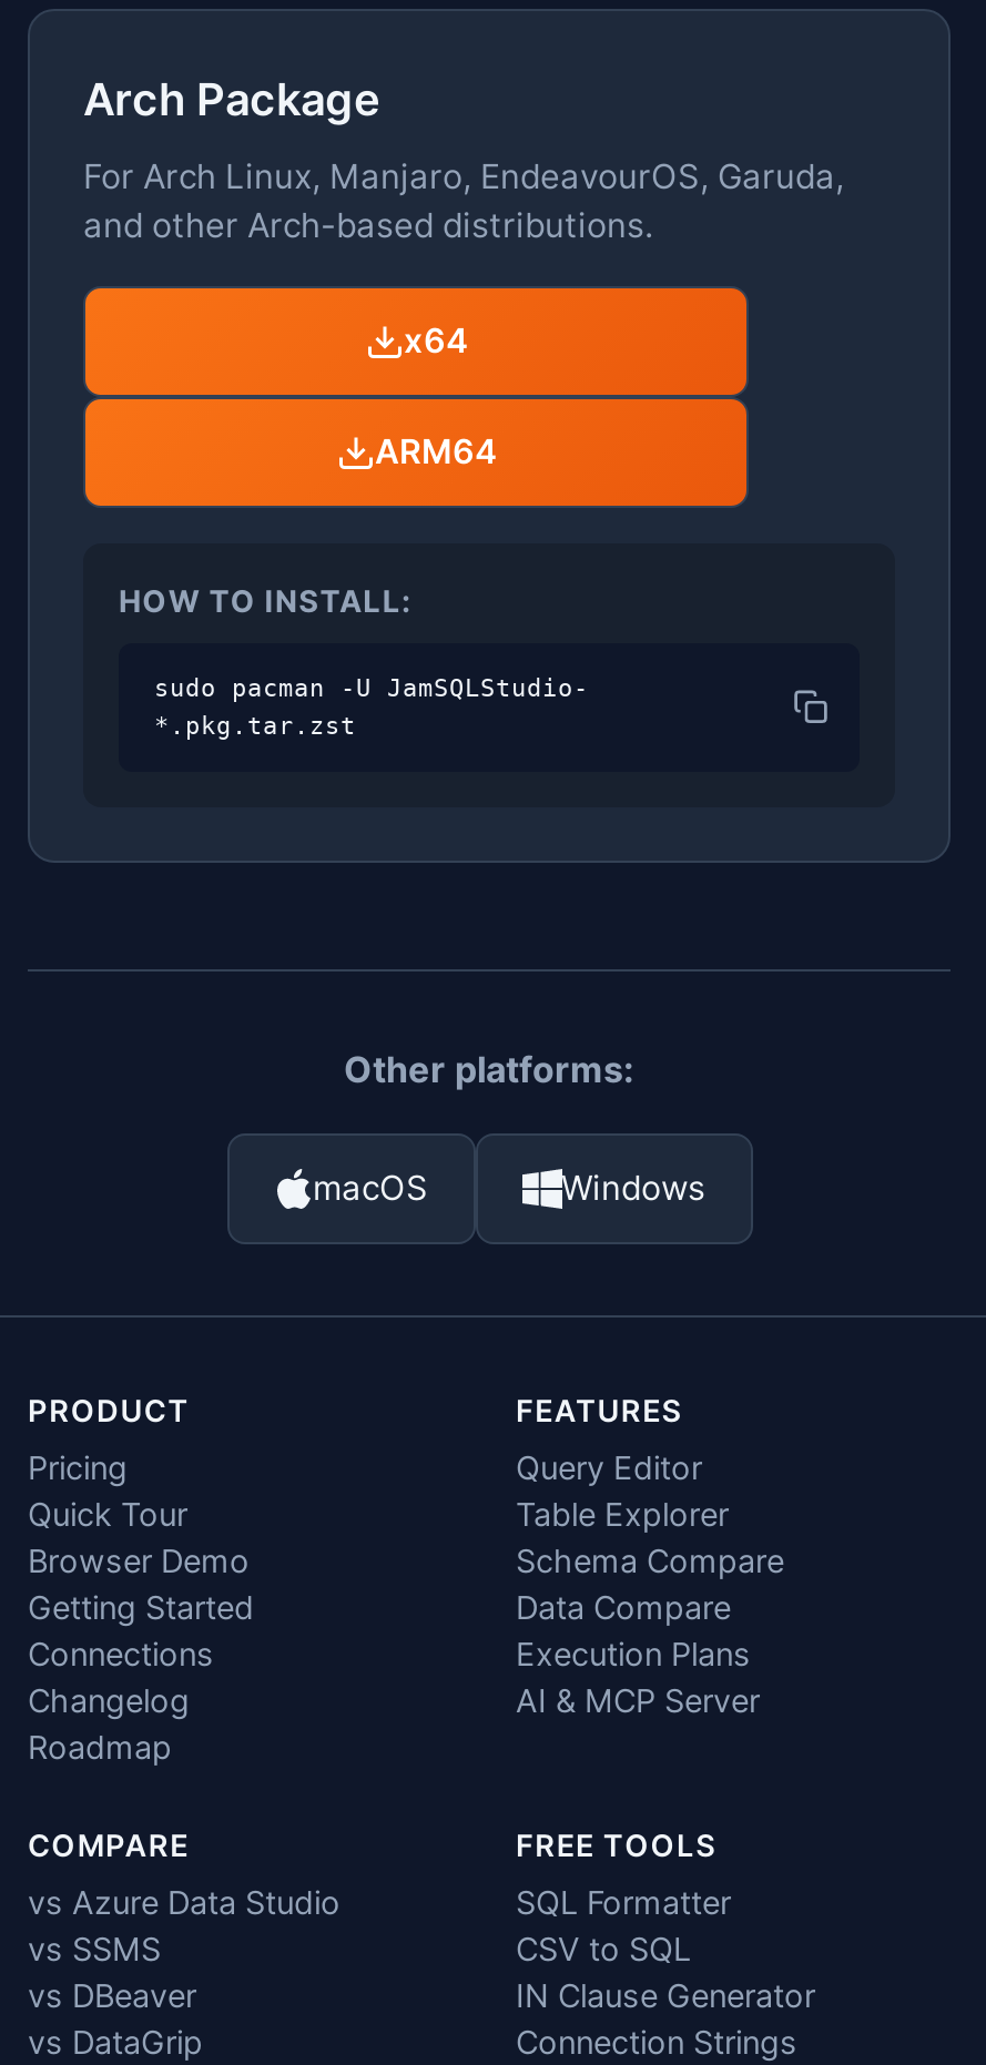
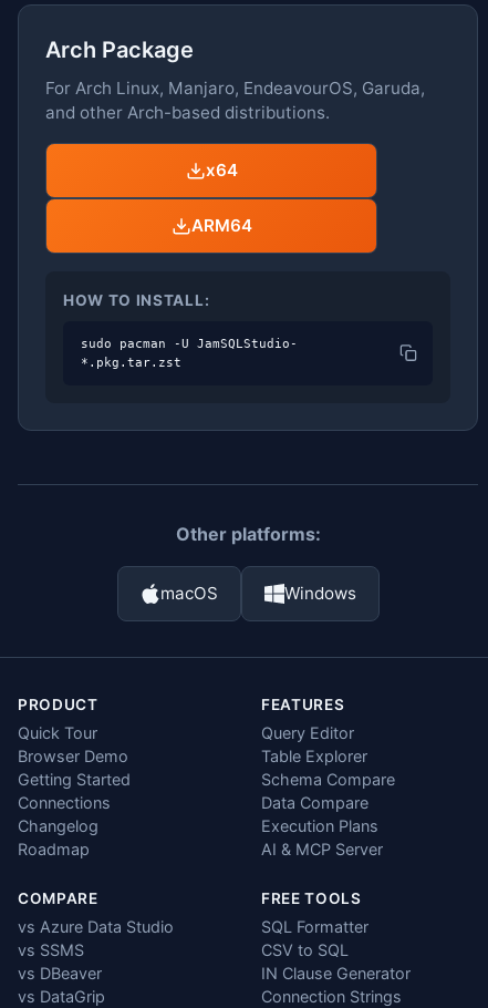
- Pricing
